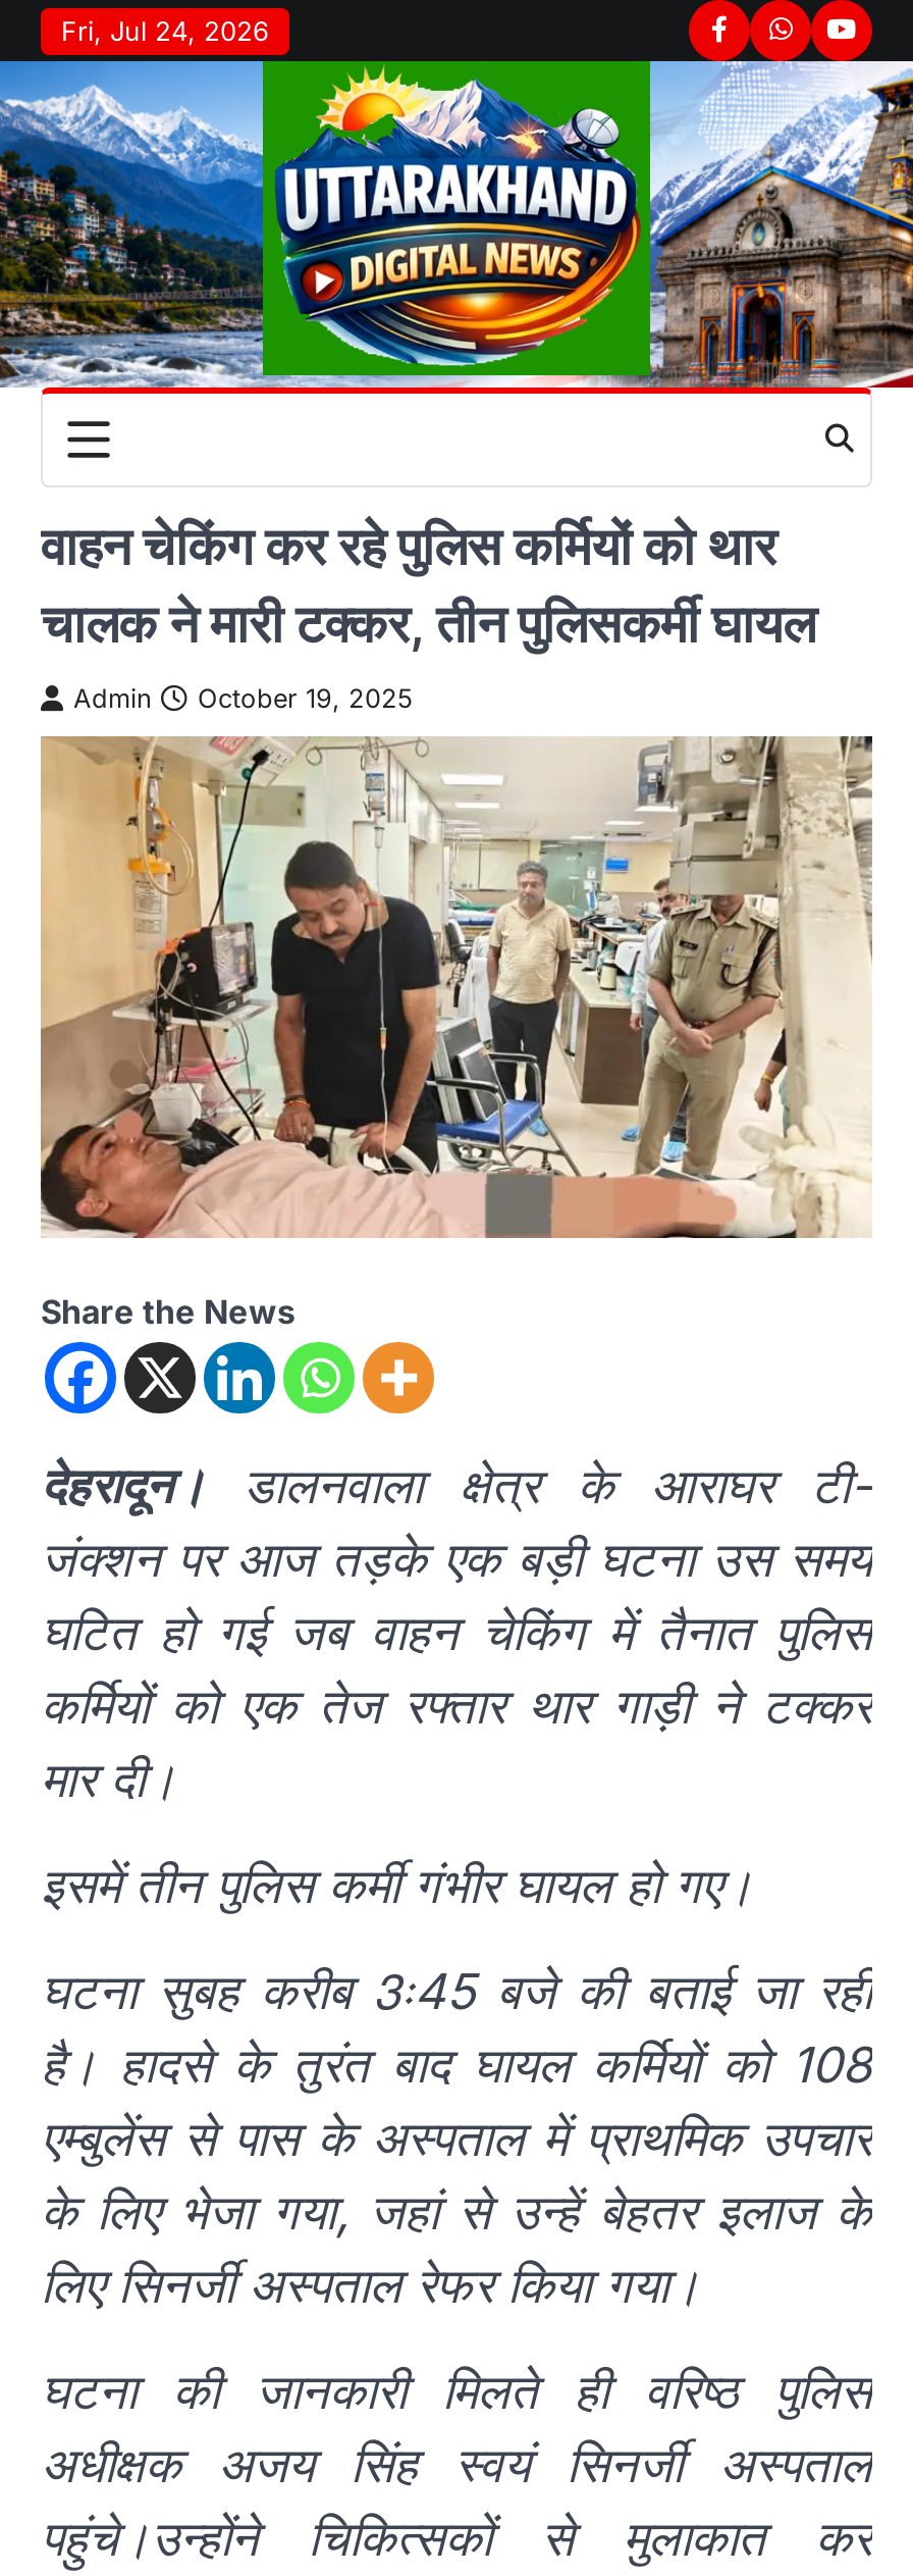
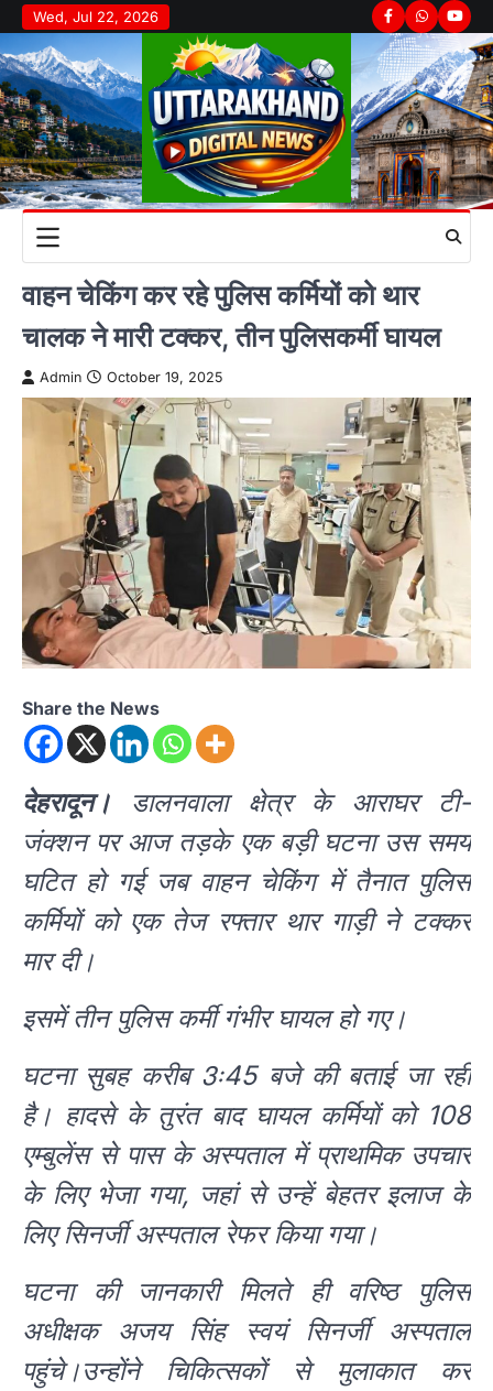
- Fri, Jul 24, 2026
+ Wed, Jul 22, 2026
